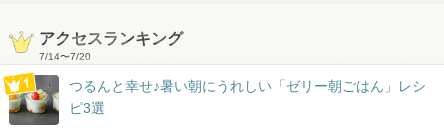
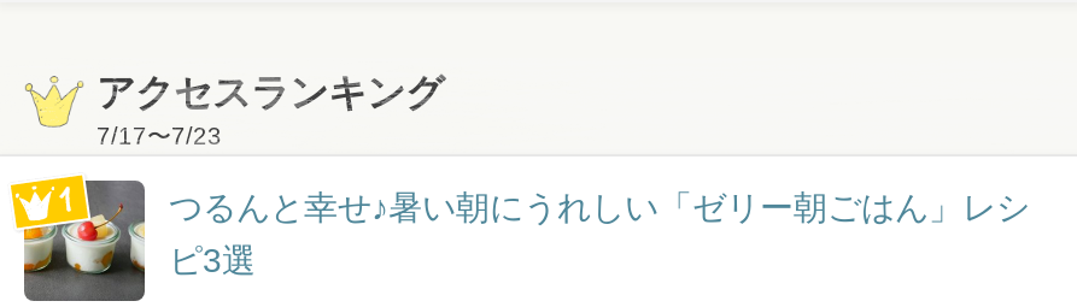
- 7/14〜7/20
+ 7/17〜7/23
